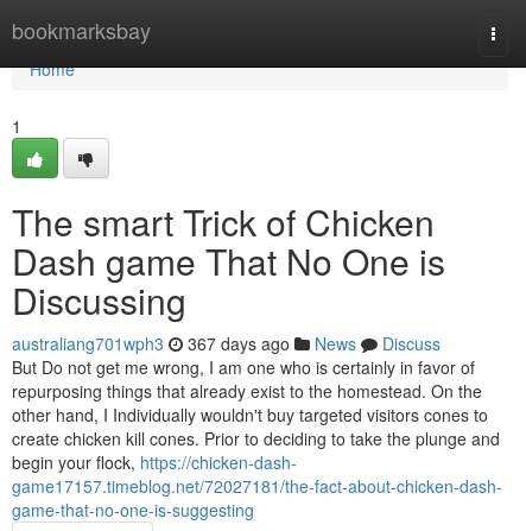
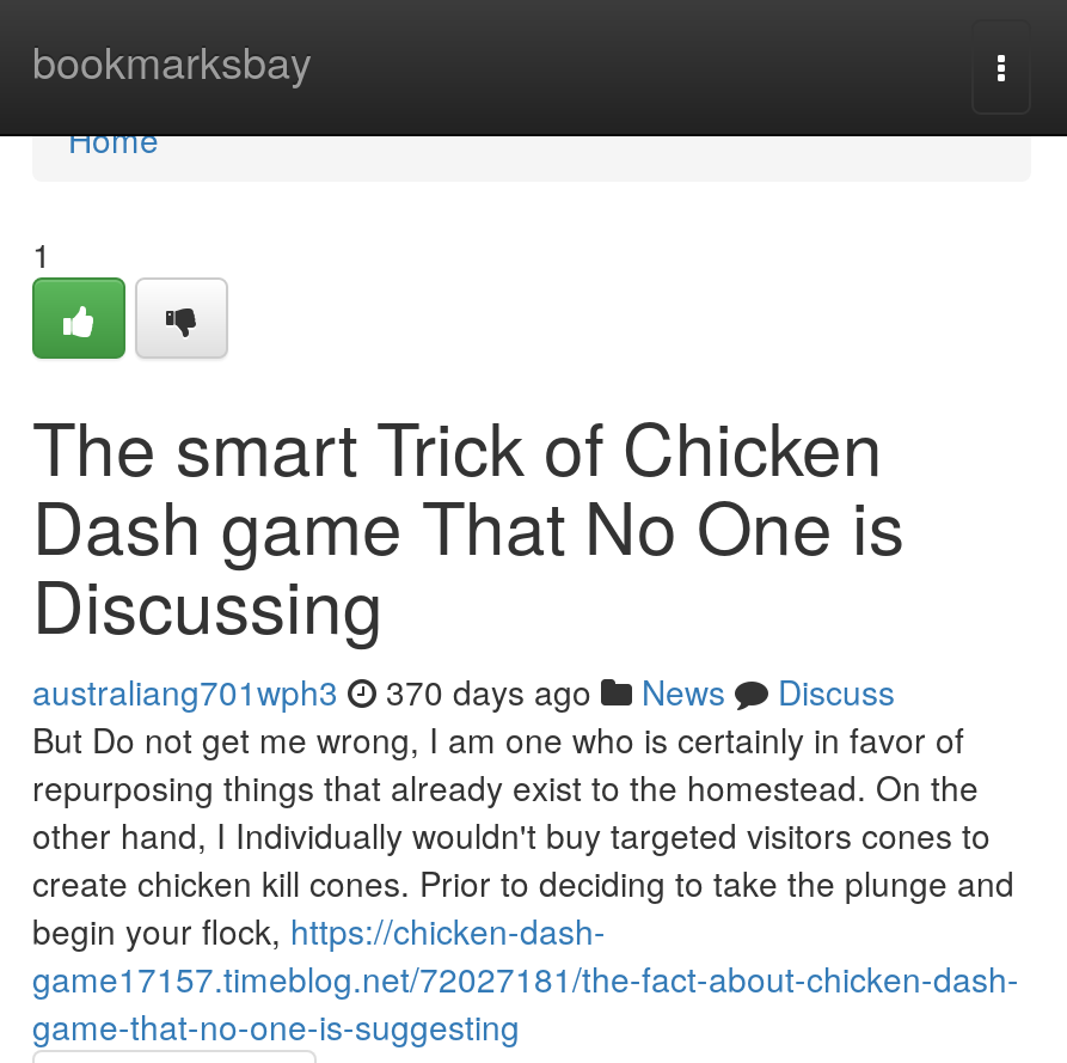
- australiang701wph3 367 days ago News Discuss
+ australiang701wph3 370 days ago News Discuss
